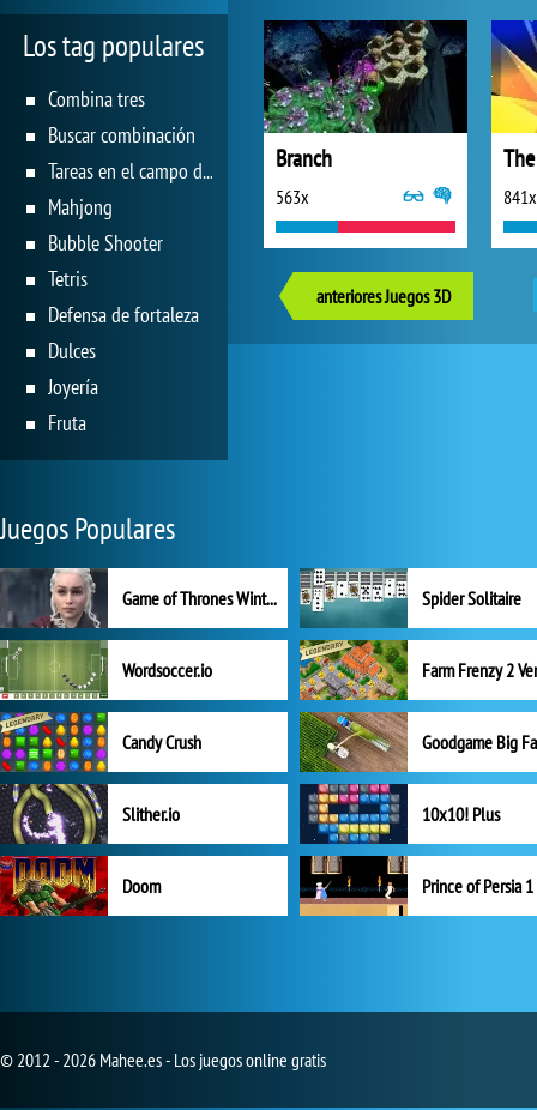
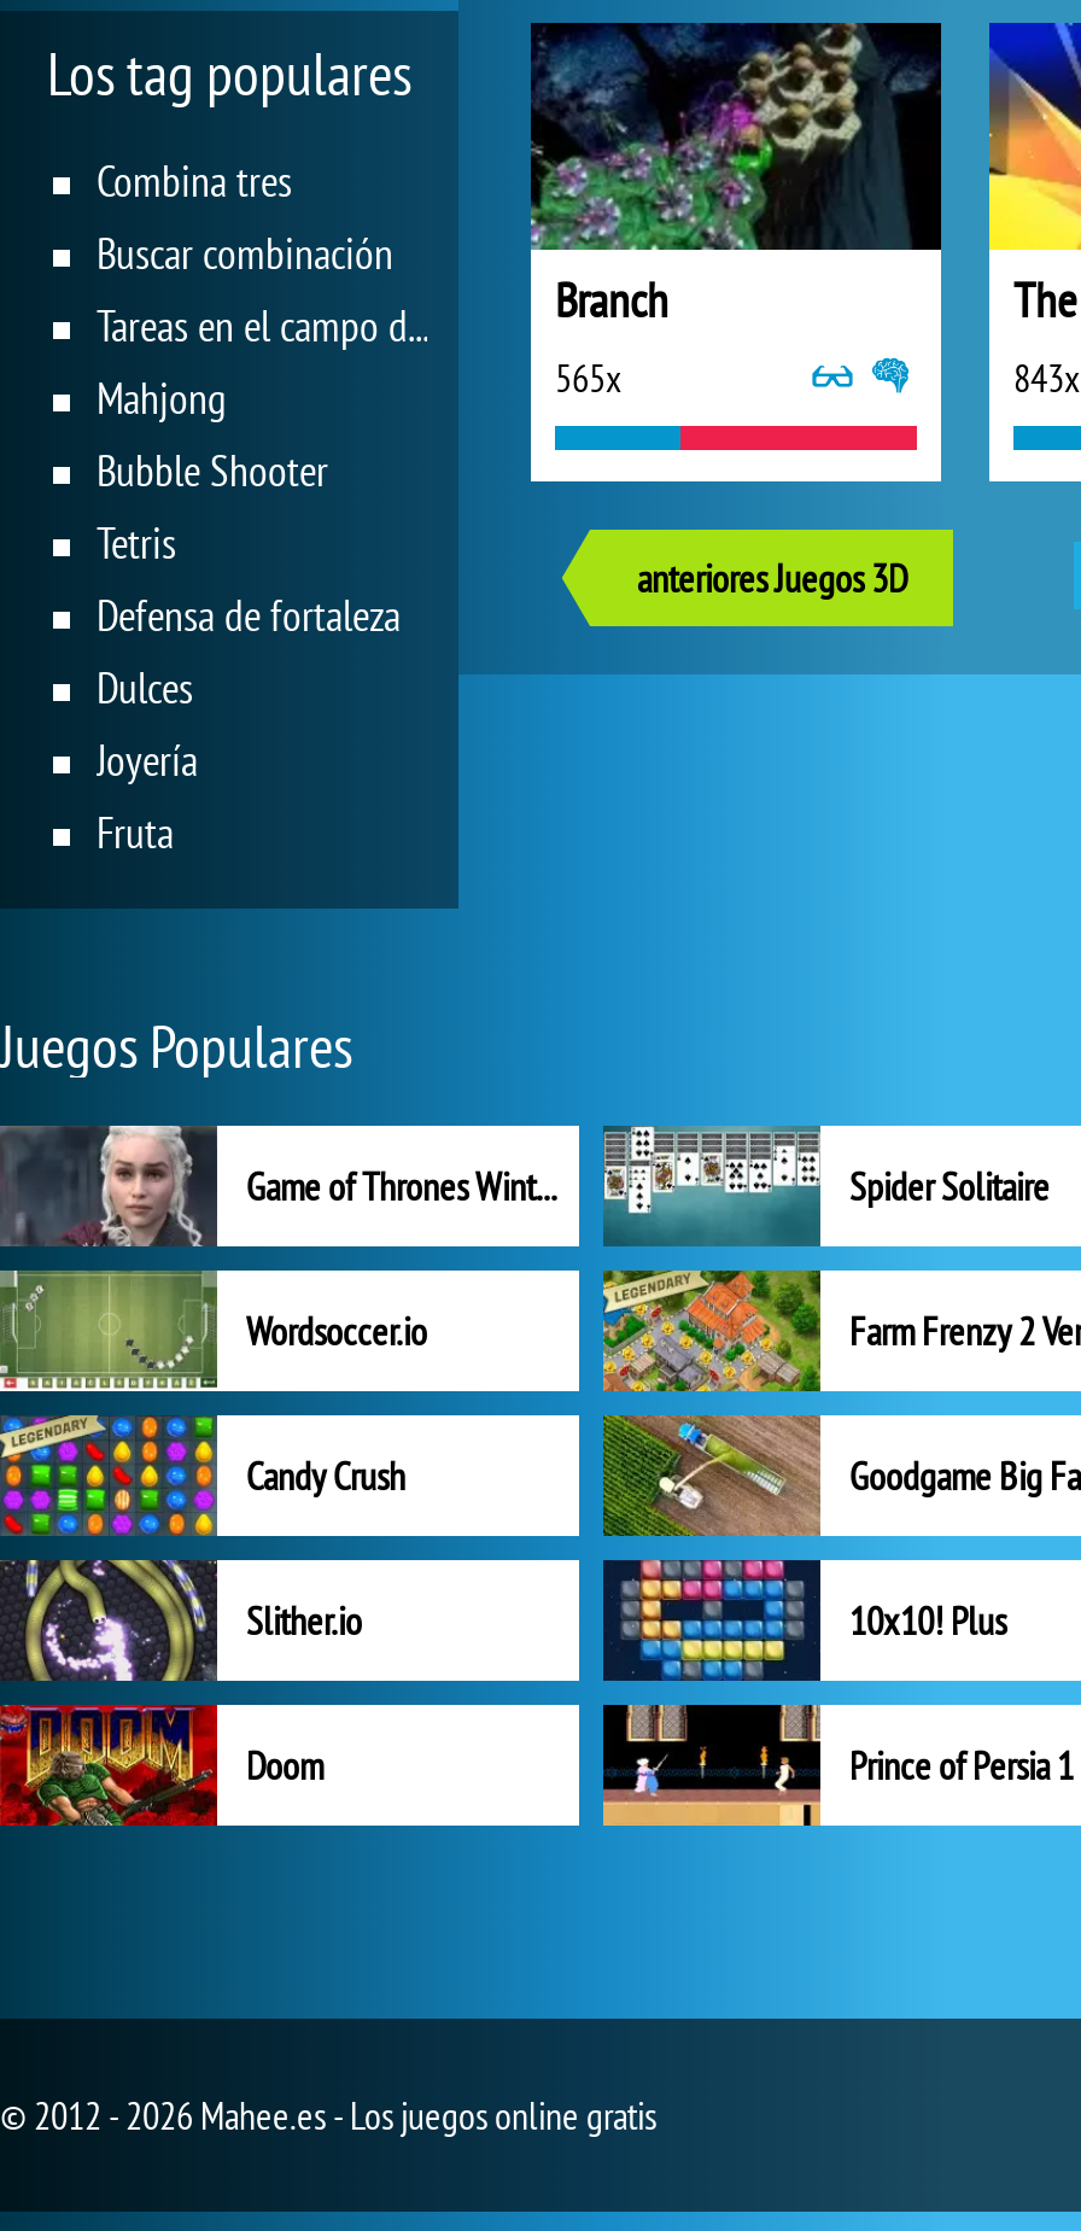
- 563x
+ 565x

- 841x
+ 843x
